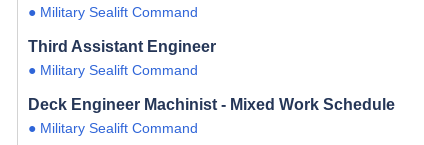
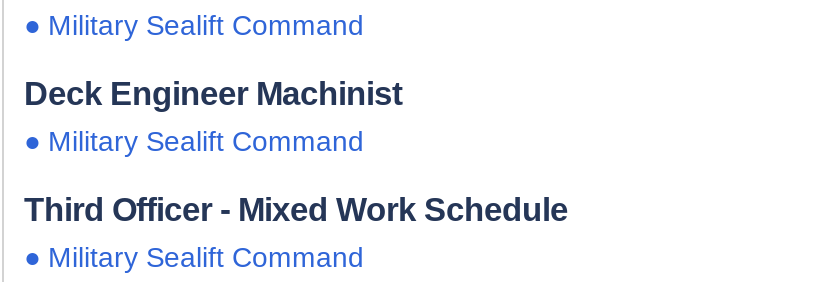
- Third Assistant Engineer
+ Deck Engineer Machinist

- Deck Engineer Machinist - Mixed Work Schedule
+ Third Officer - Mixed Work Schedule
